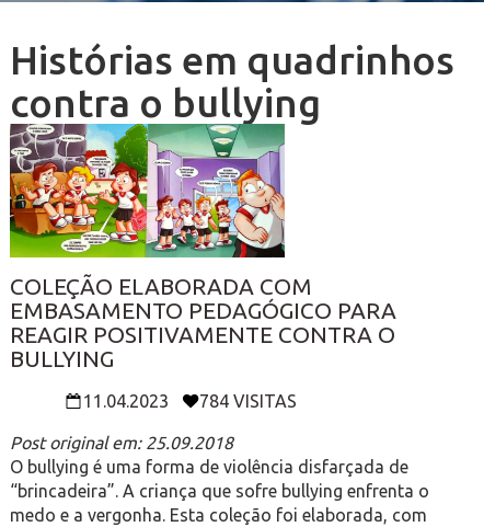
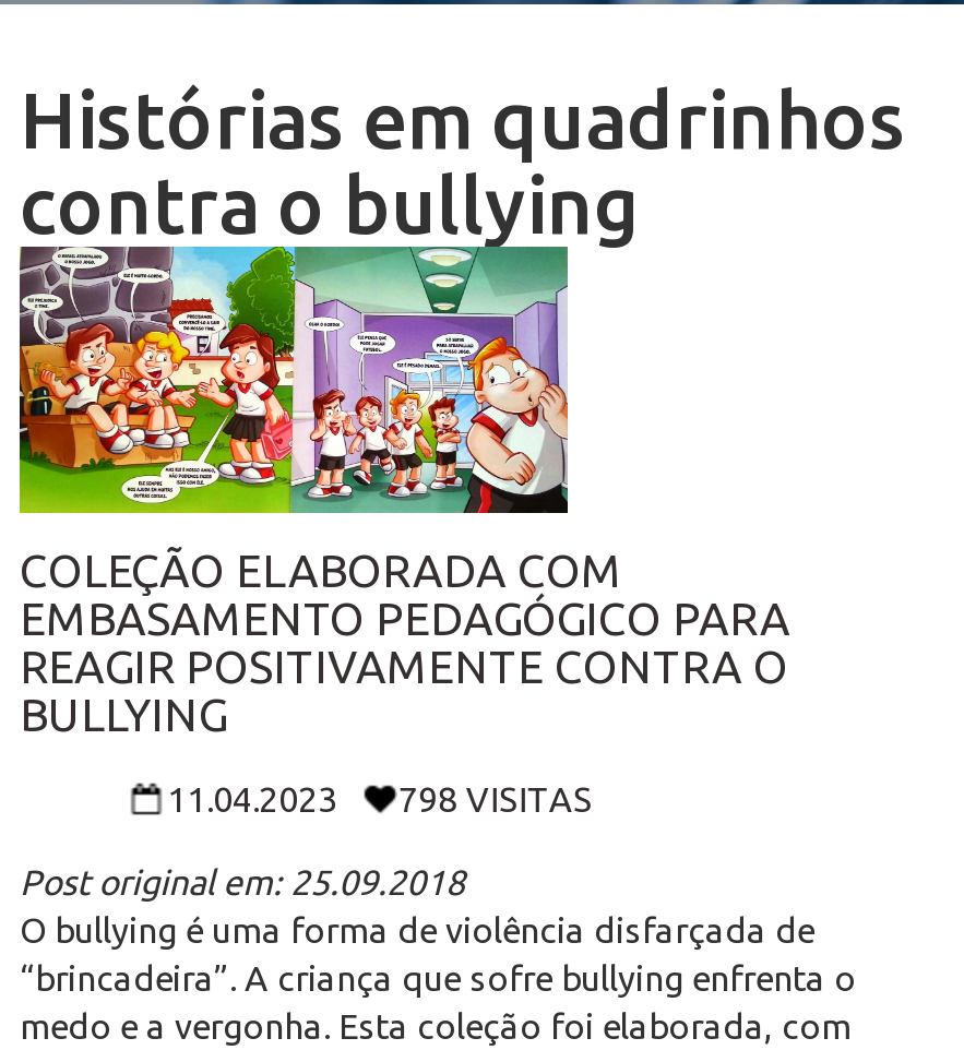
- 11.04.2023 784 VISITAS
+ 11.04.2023 798 VISITAS
